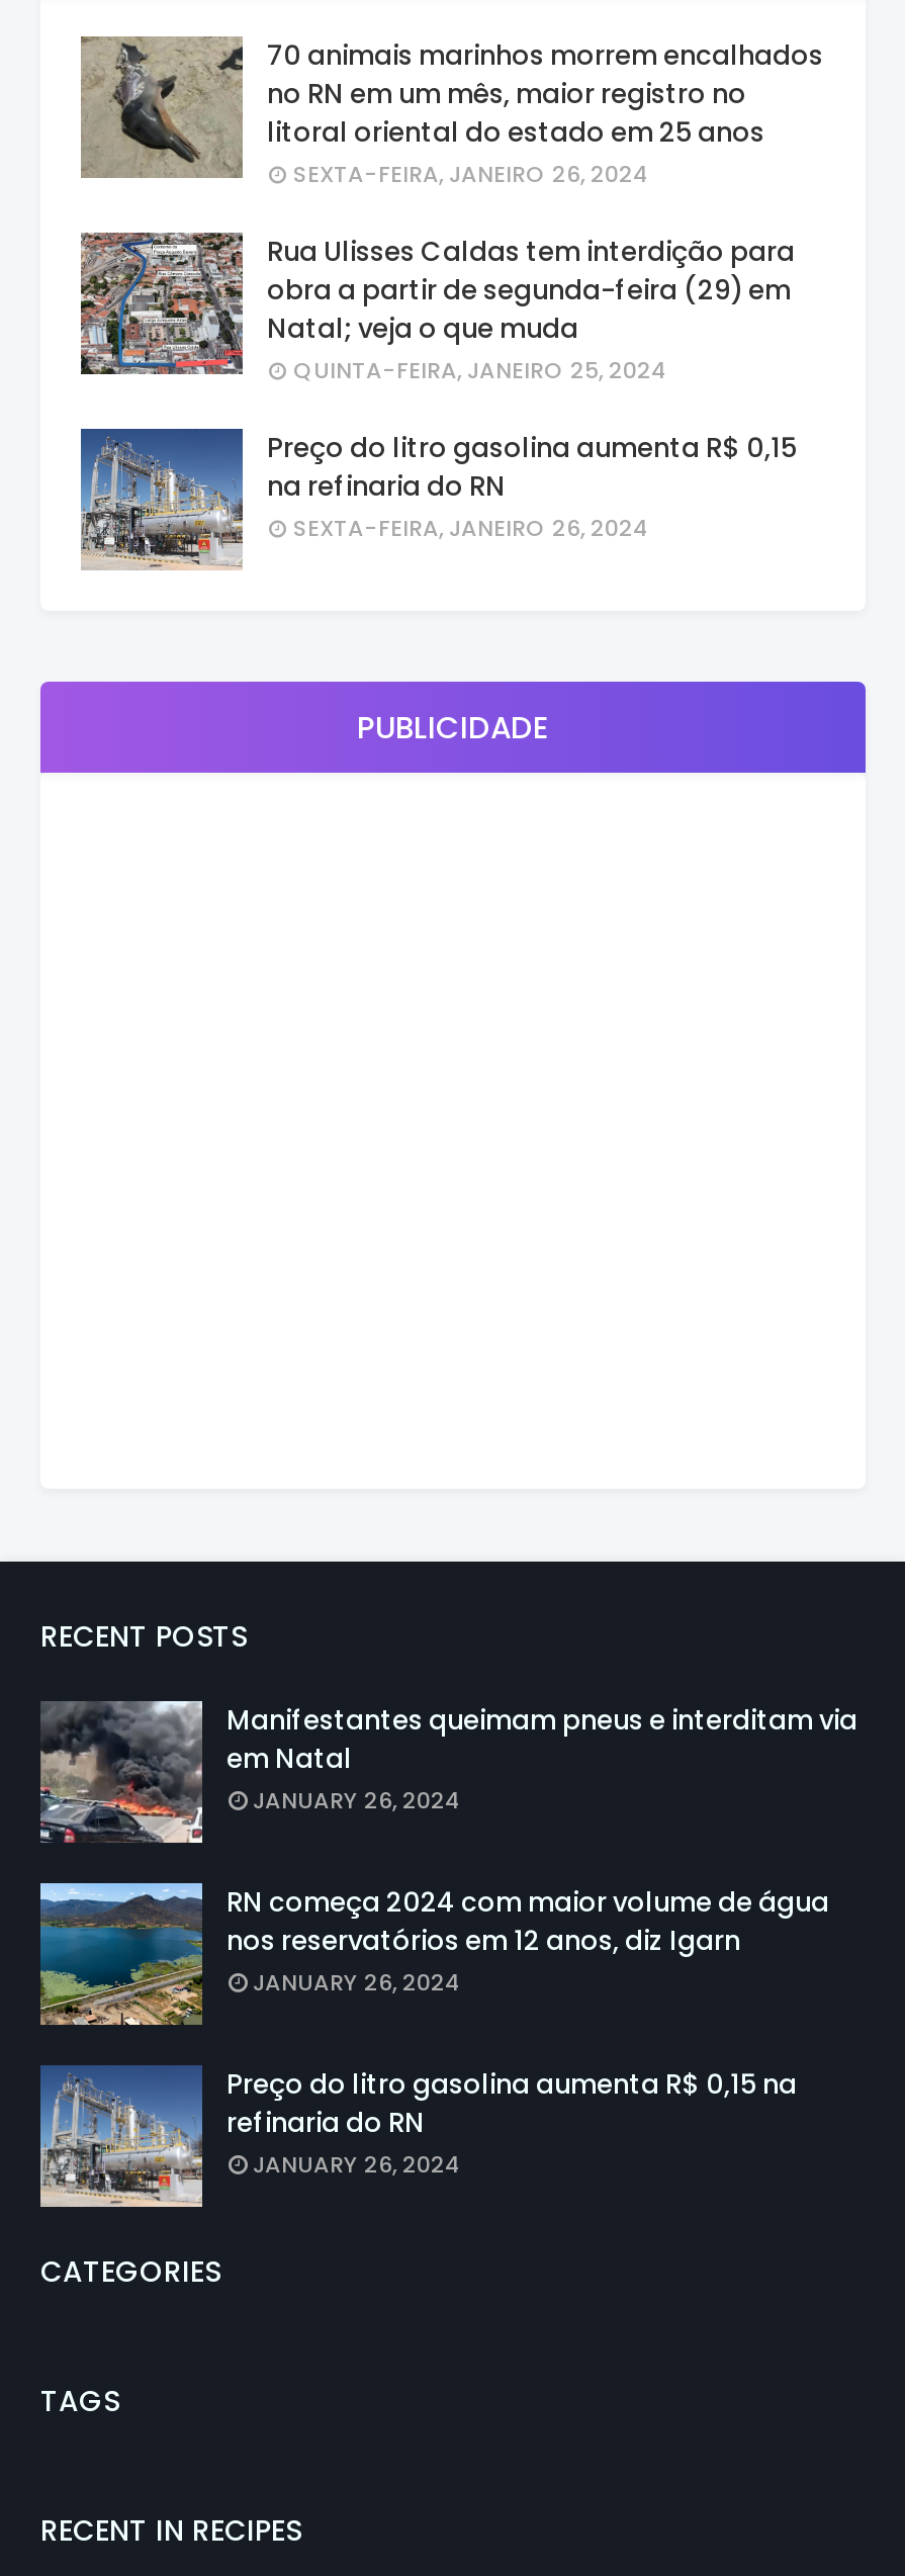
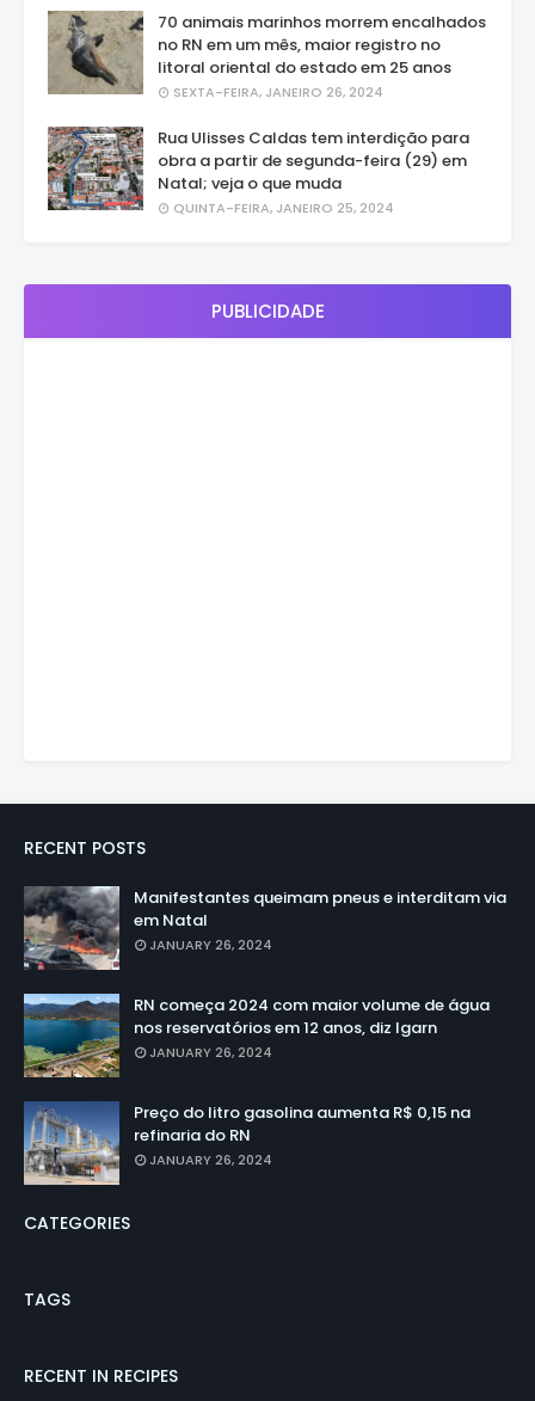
- [image]
- Preço do litro gasolina aumenta R$ 0,15
- na refinaria do RN
- SEXTA-FEIRA, JANEIRO 26, 2024
